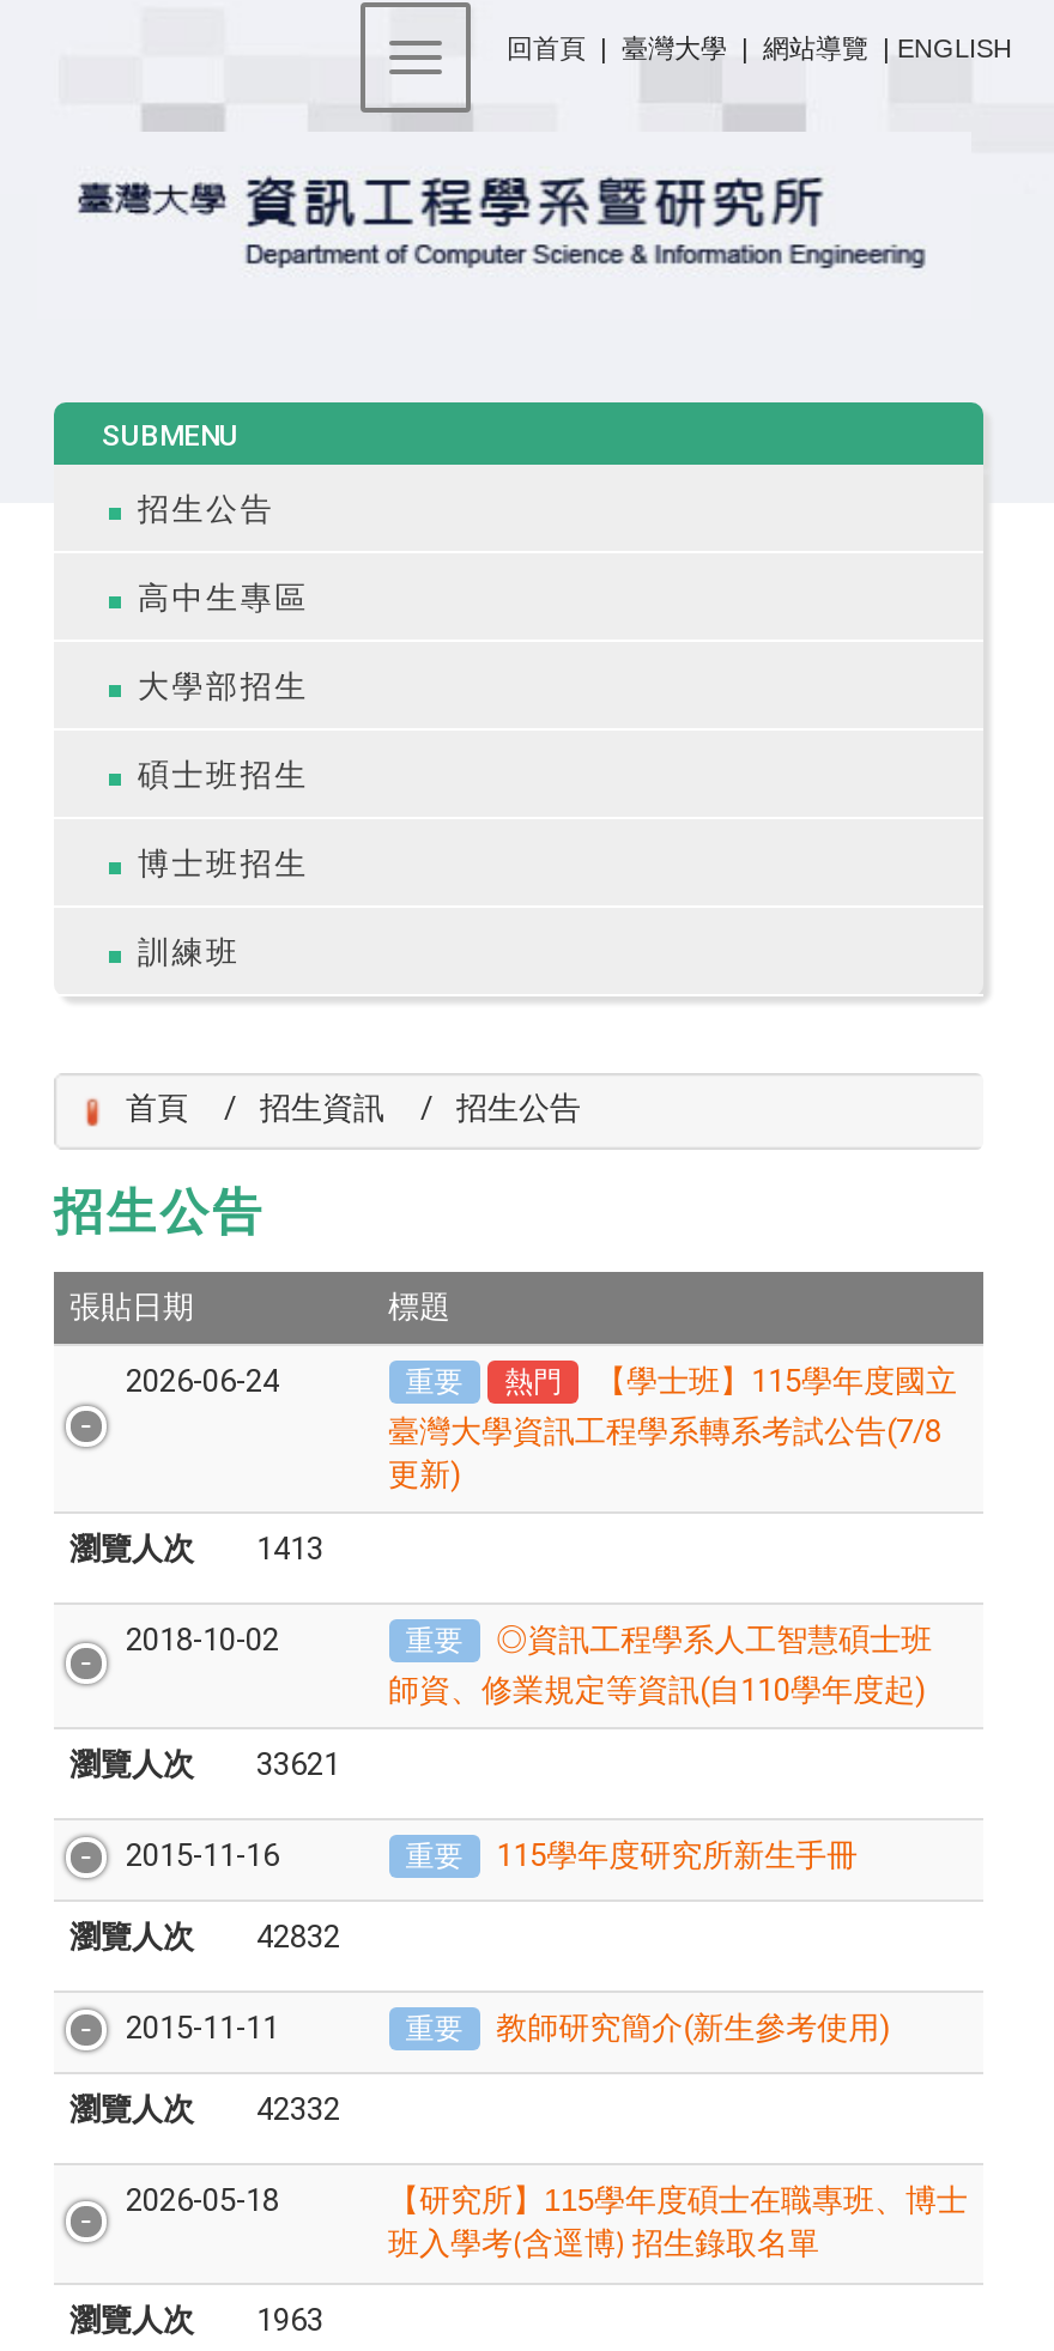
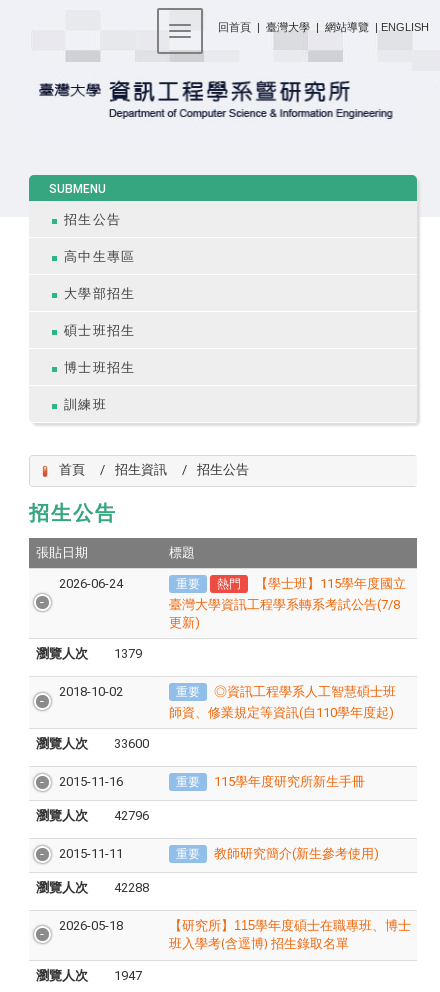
- 瀏覽人次 1413
+ 瀏覽人次 1379

- 瀏覽人次 33621
+ 瀏覽人次 33600

- 瀏覽人次 42832
+ 瀏覽人次 42796

- 瀏覽人次 42332
+ 瀏覽人次 42288

- 瀏覽人次 1963
+ 瀏覽人次 1947
